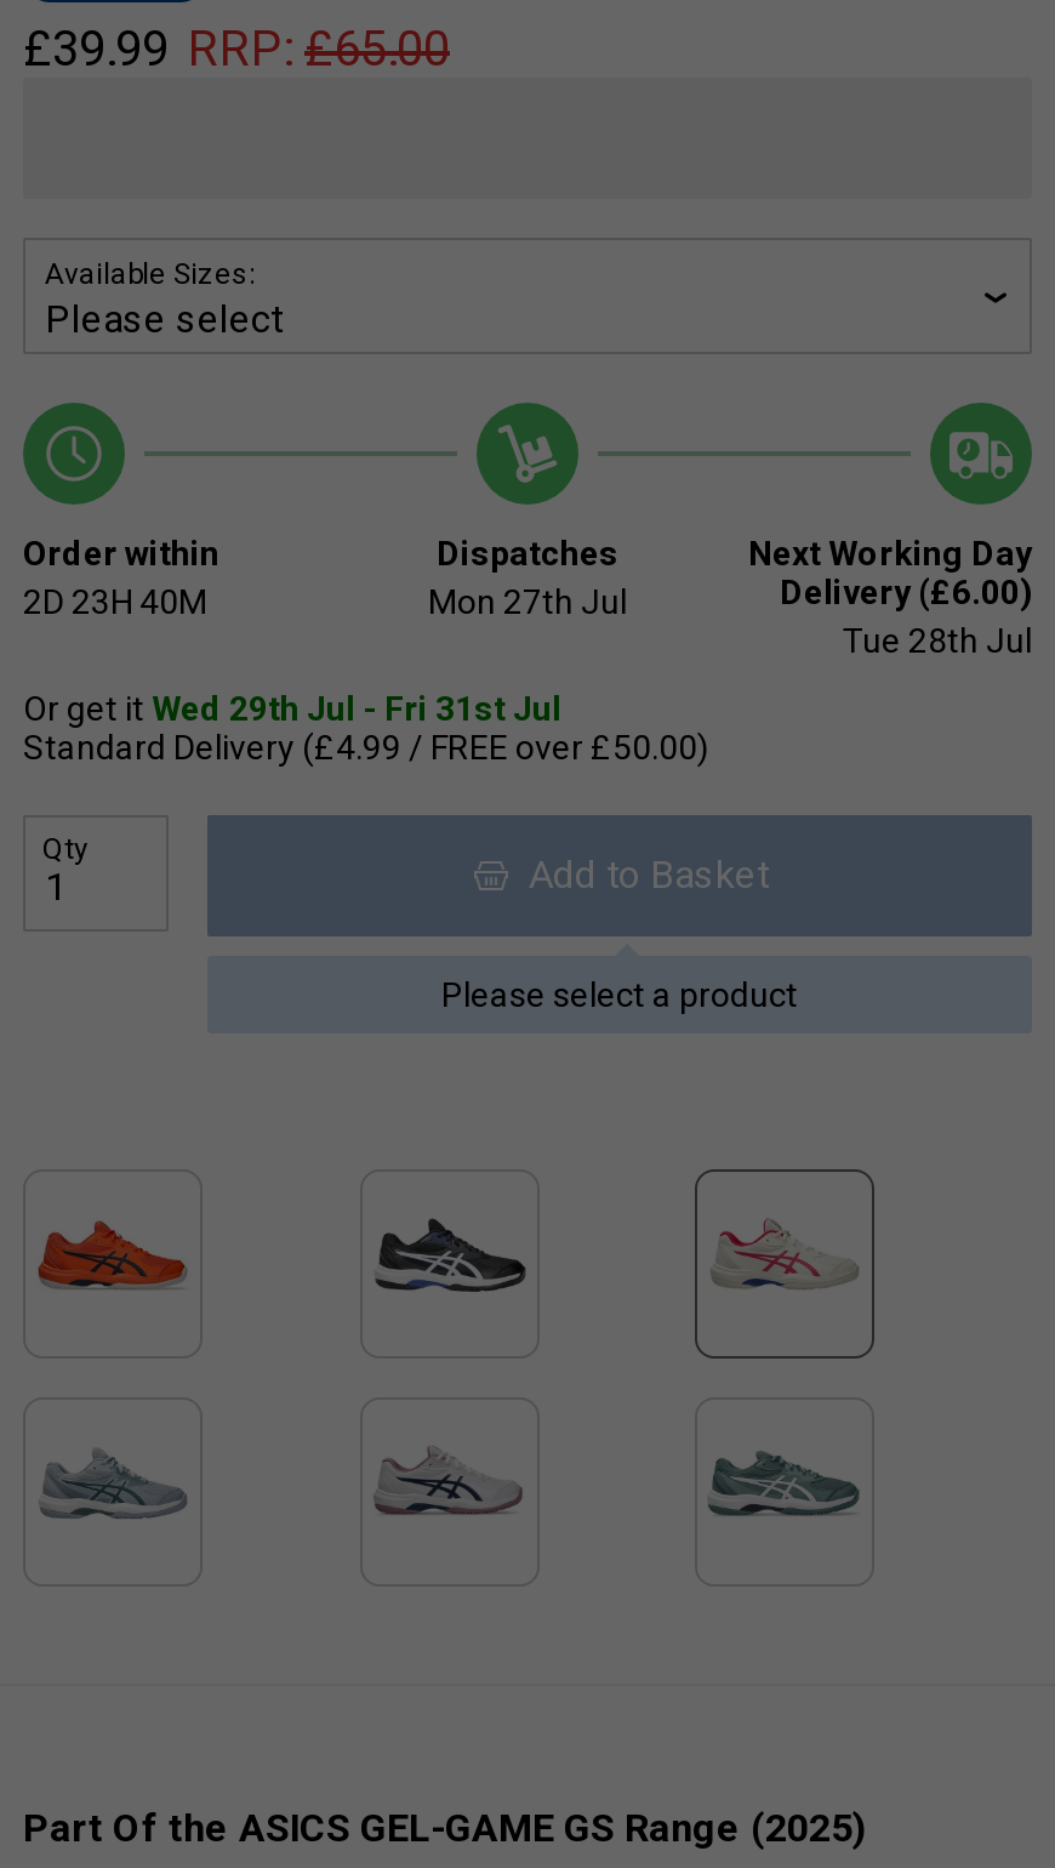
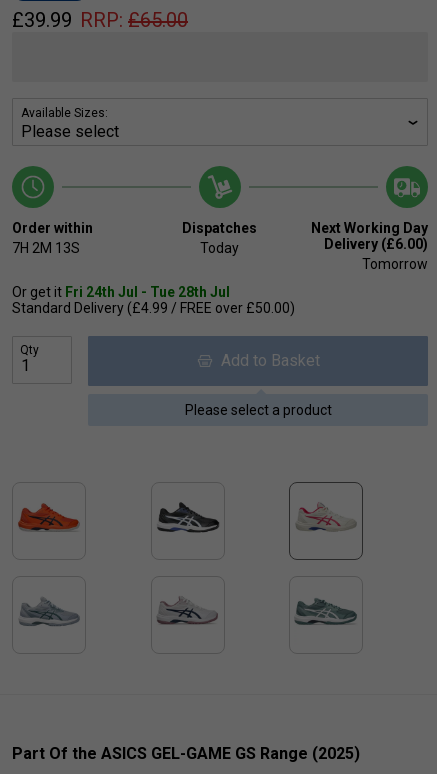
- 2D 23H 40M
+ 7H 2M 13S

- Mon 27th Jul
+ Today

- Tue 28th Jul
+ Tomorrow

- Or get it Wed 29th Jul - Fri 31st Jul
+ Or get it Fri 24th Jul - Tue 28th Jul
